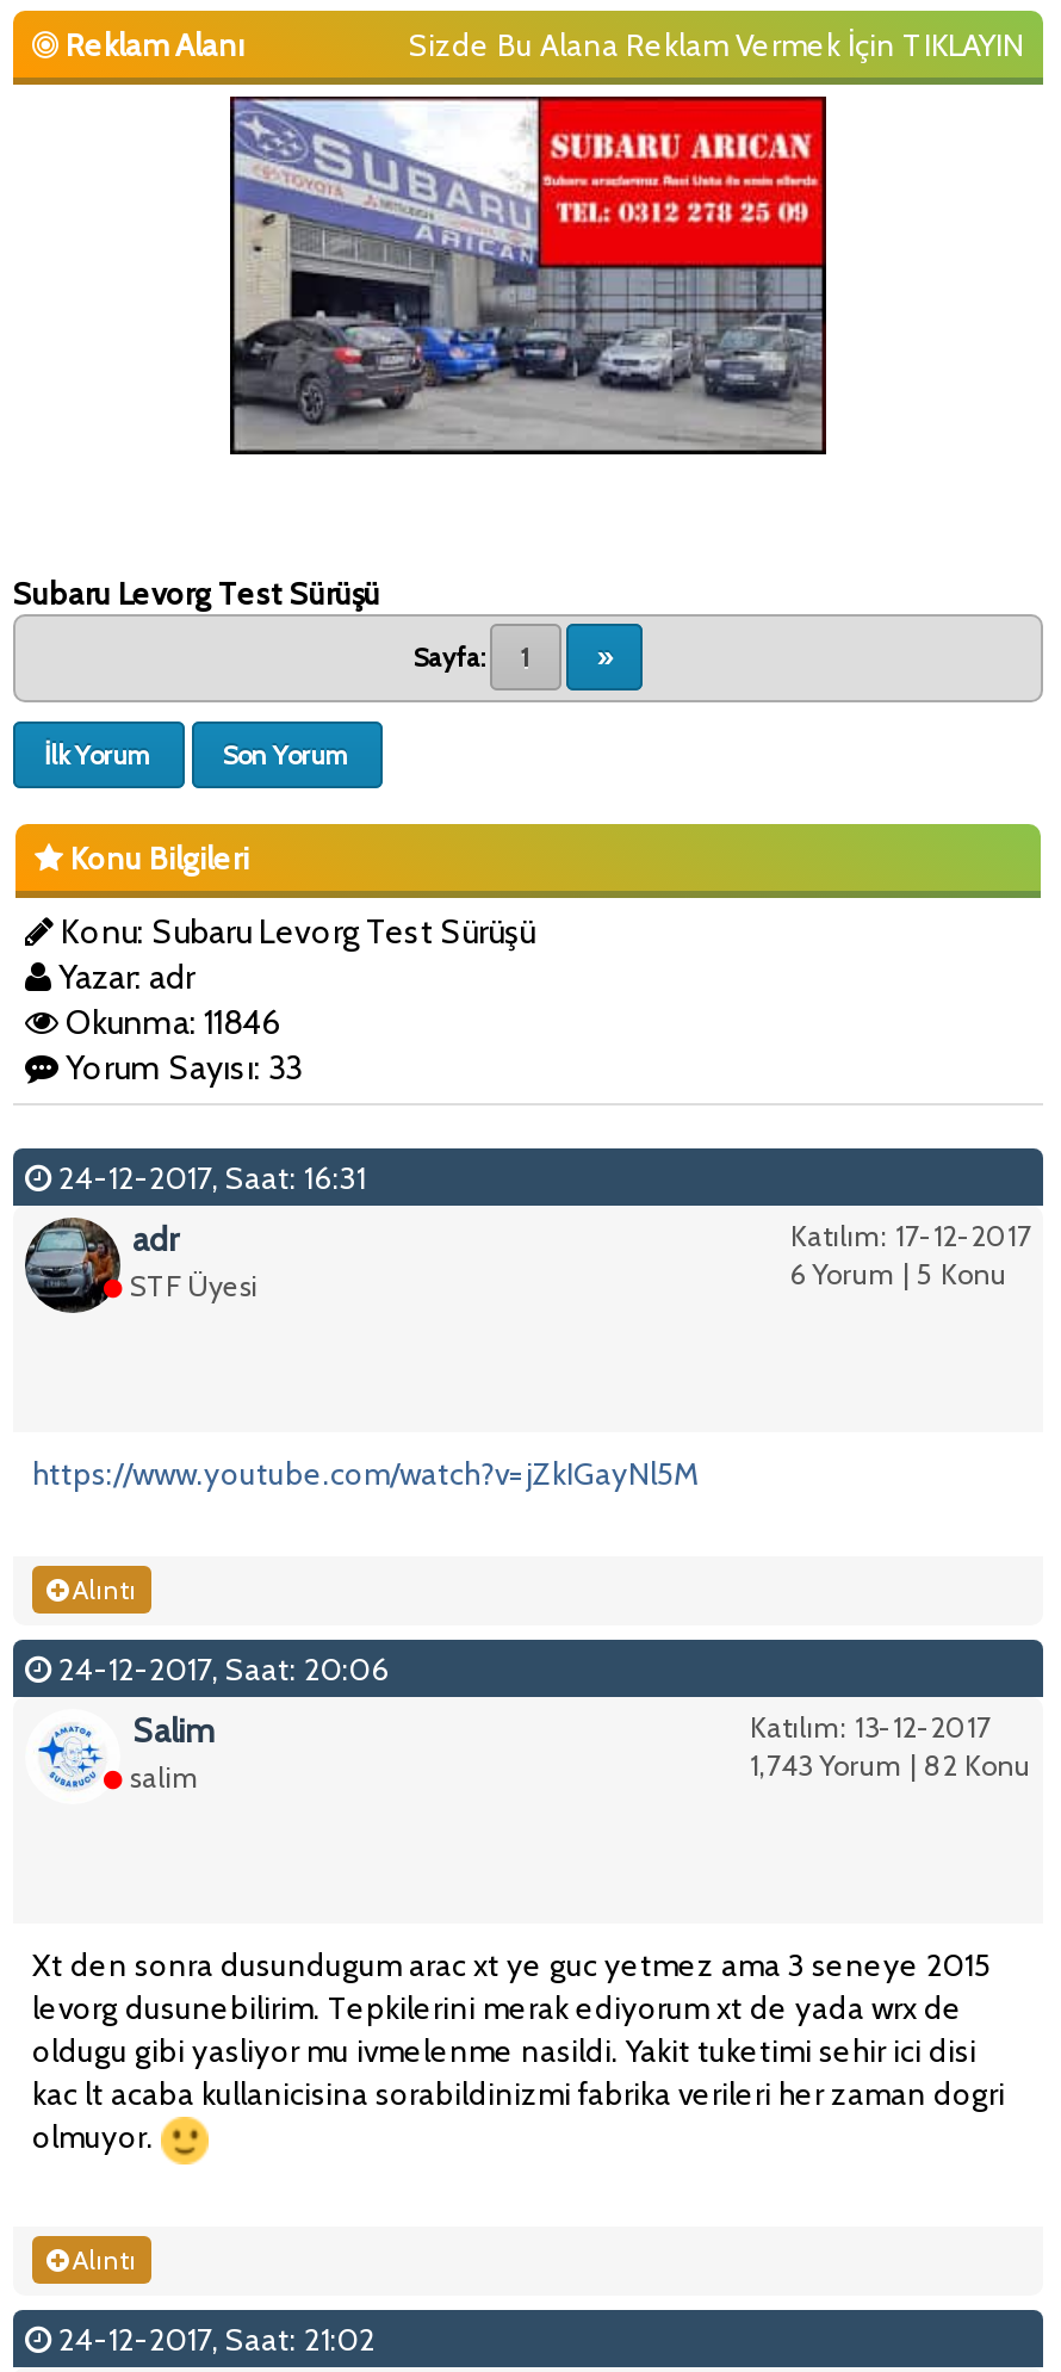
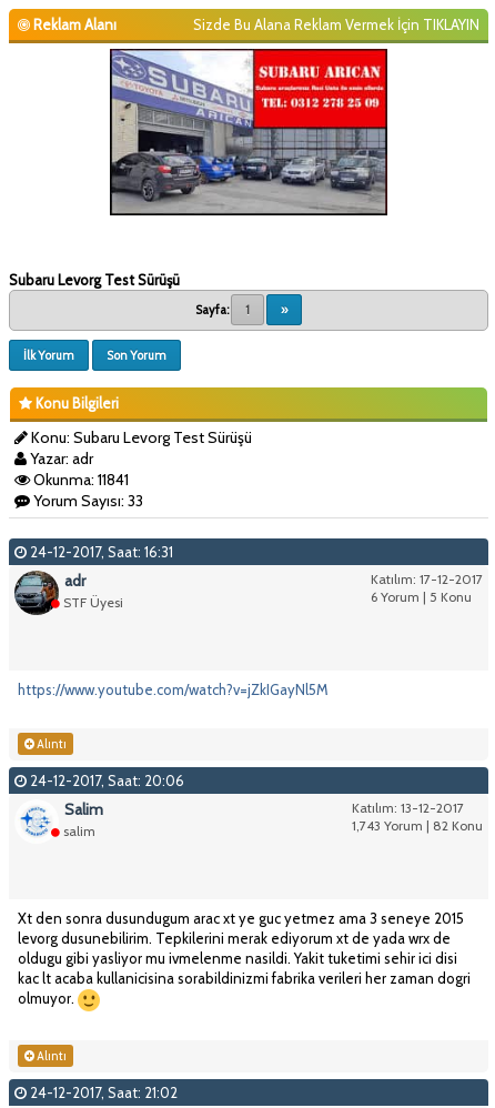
- Okunma: 11846
+ Okunma: 11841
